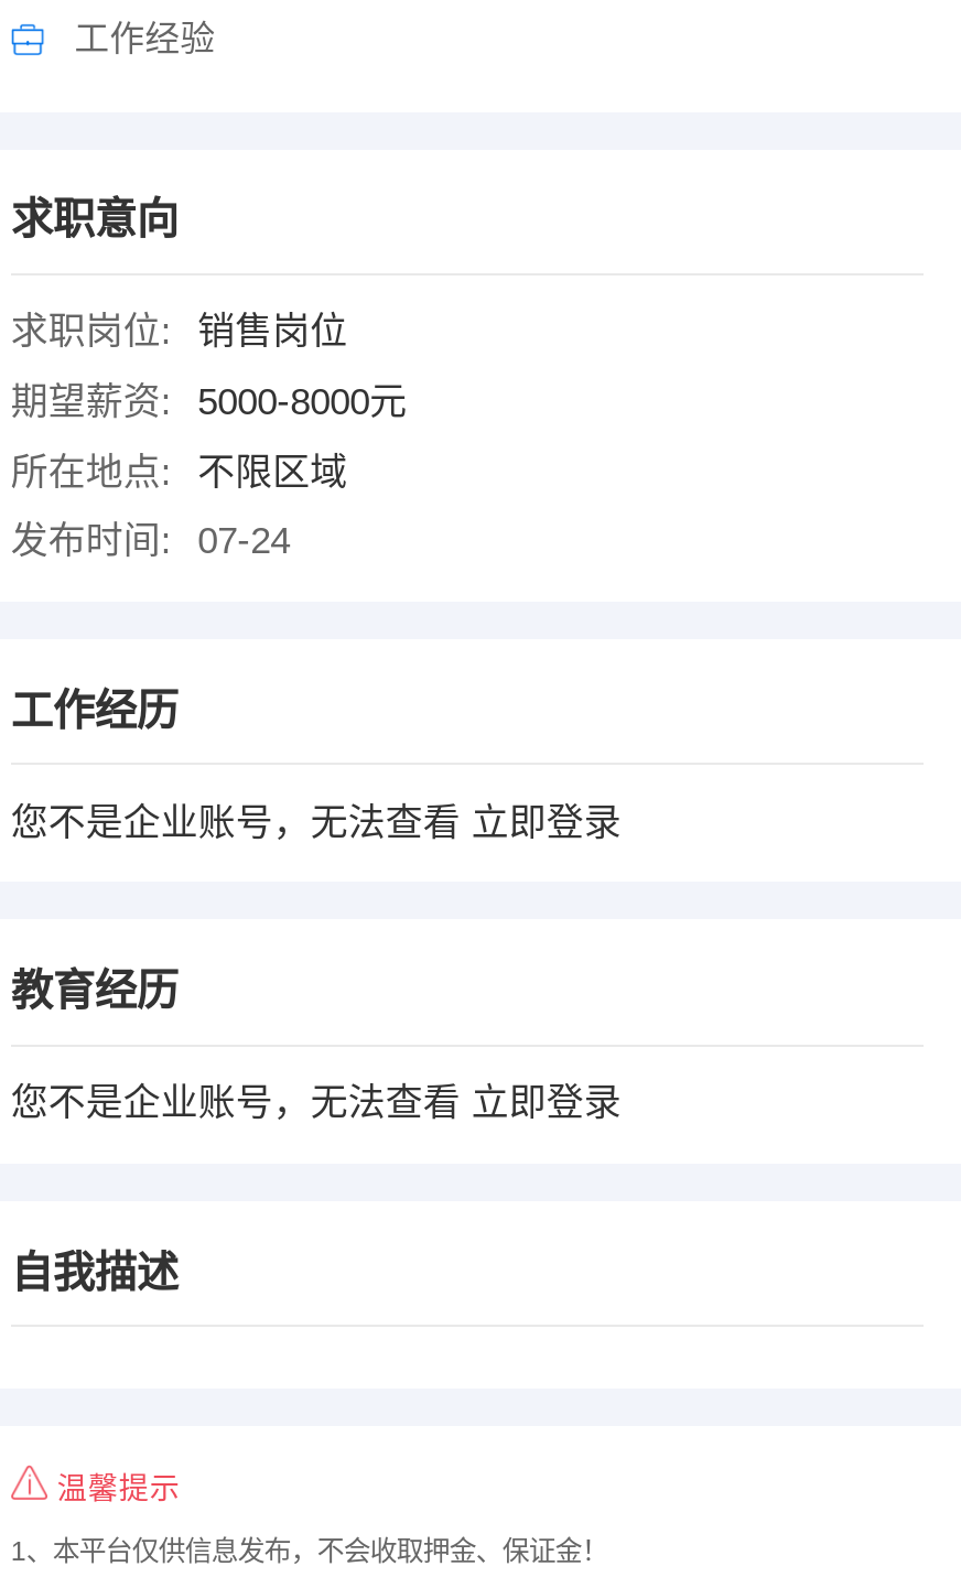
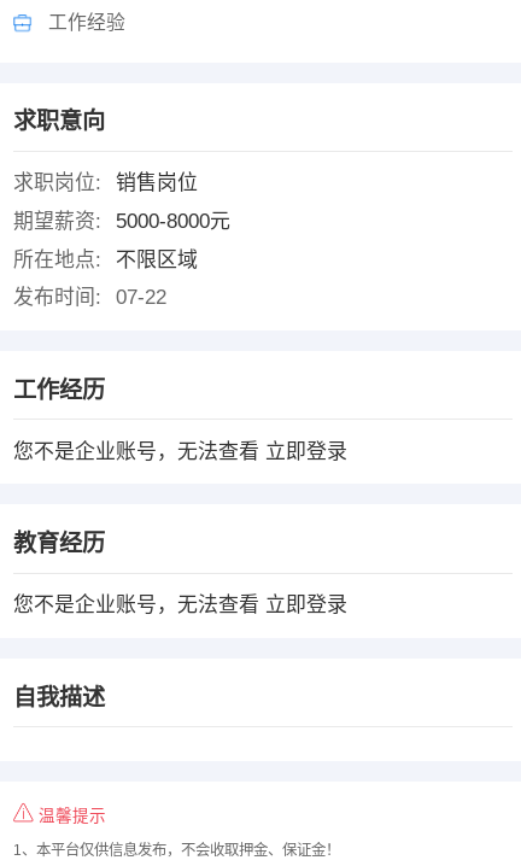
- 发布时间: 07-24
+ 发布时间: 07-22
